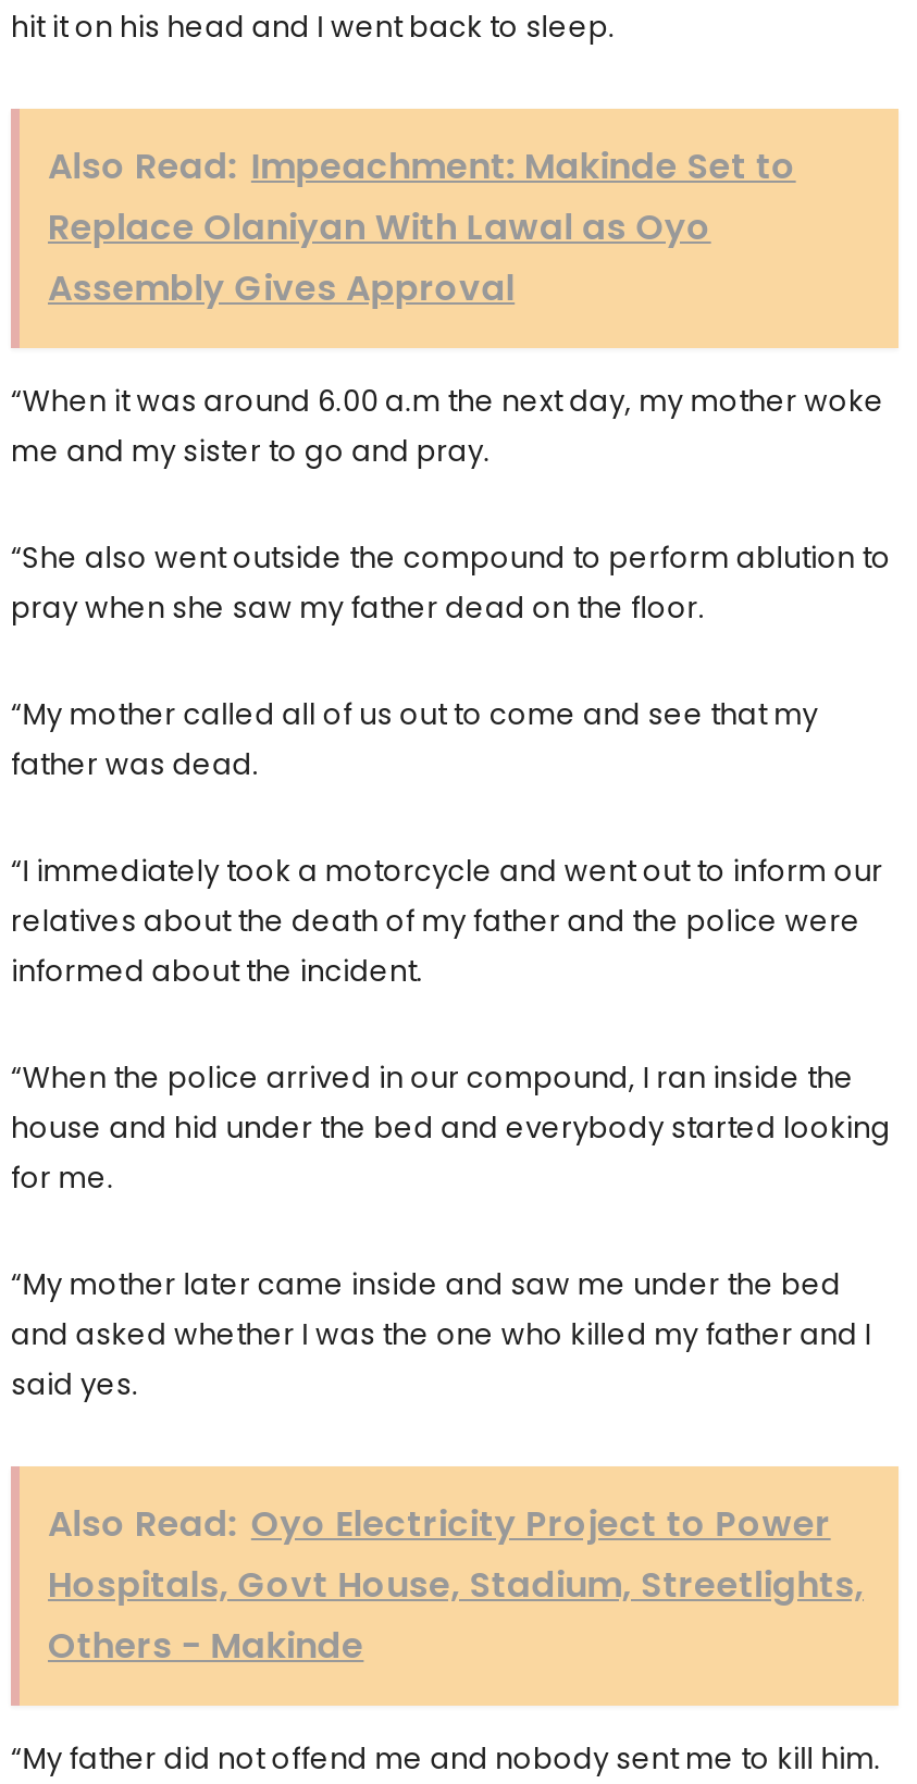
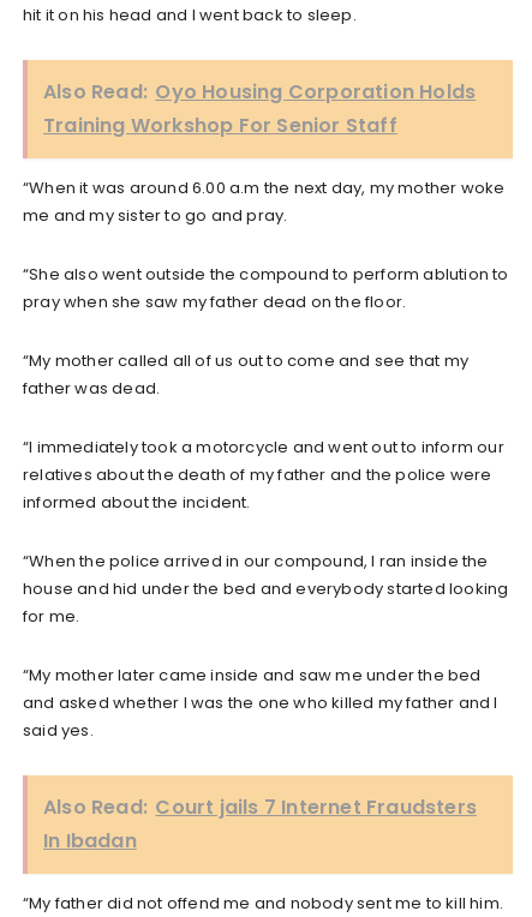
- Also Read: Impeachment: Makinde Set to
- Replace Olaniyan With Lawal as Oyo
- Assembly Gives Approval
+ Also Read: Oyo Housing Corporation Holds
+ Training Workshop For Senior Staff

- Also Read: Oyo Electricity Project to Power
- Hospitals, Govt House, Stadium, Streetlights,
- Others - Makinde
+ Also Read: Court jails 7 Internet Fraudsters
+ In Ibadan
